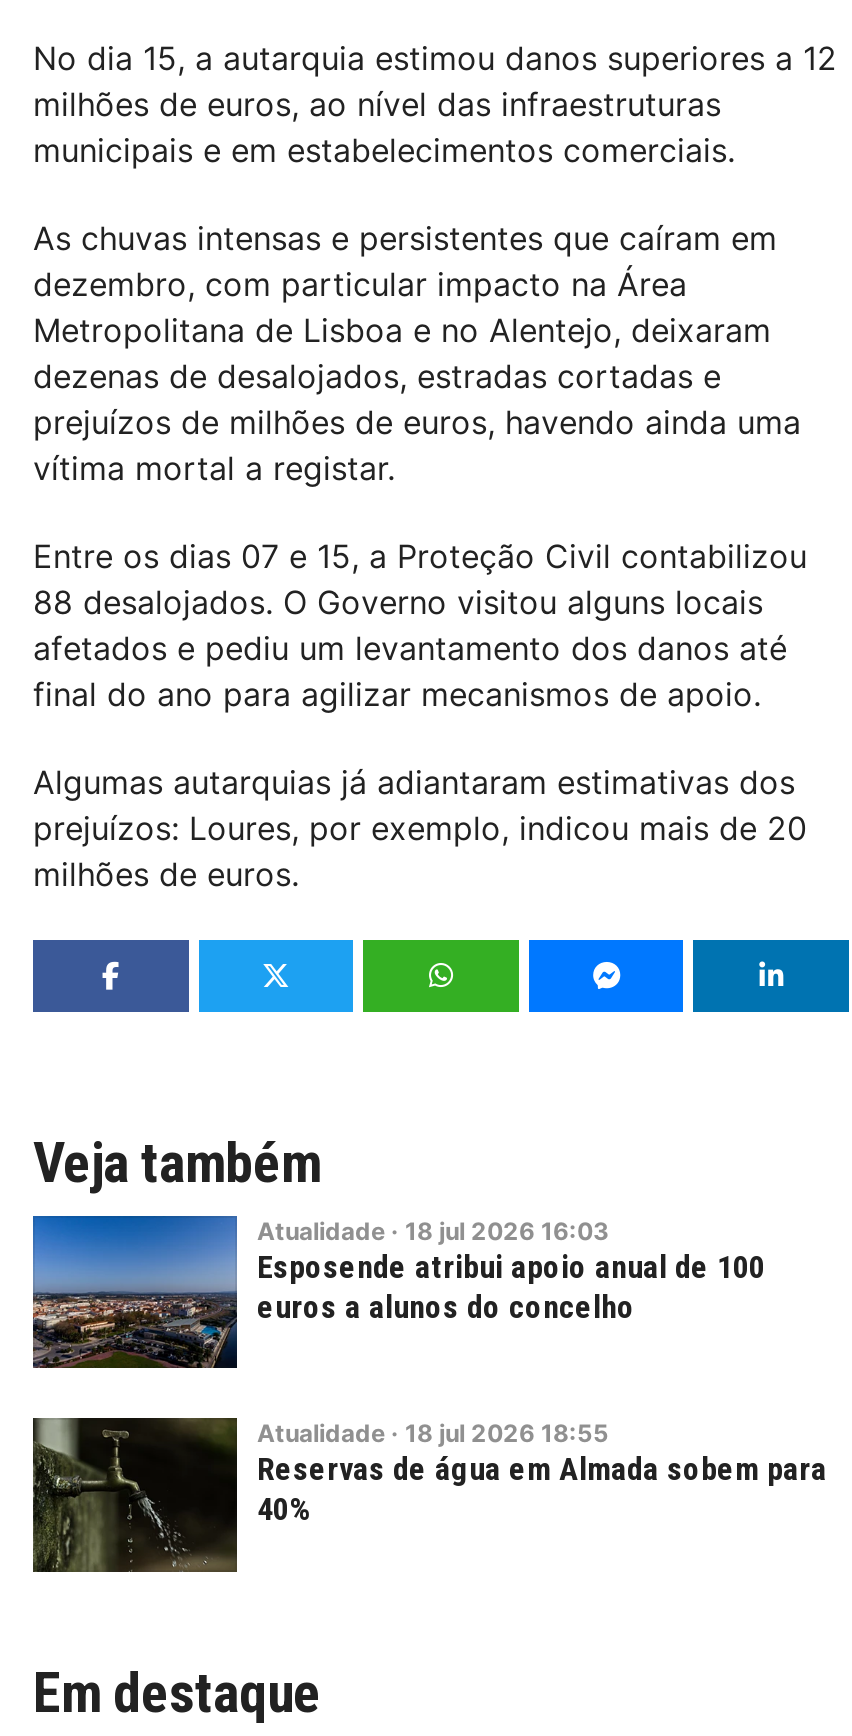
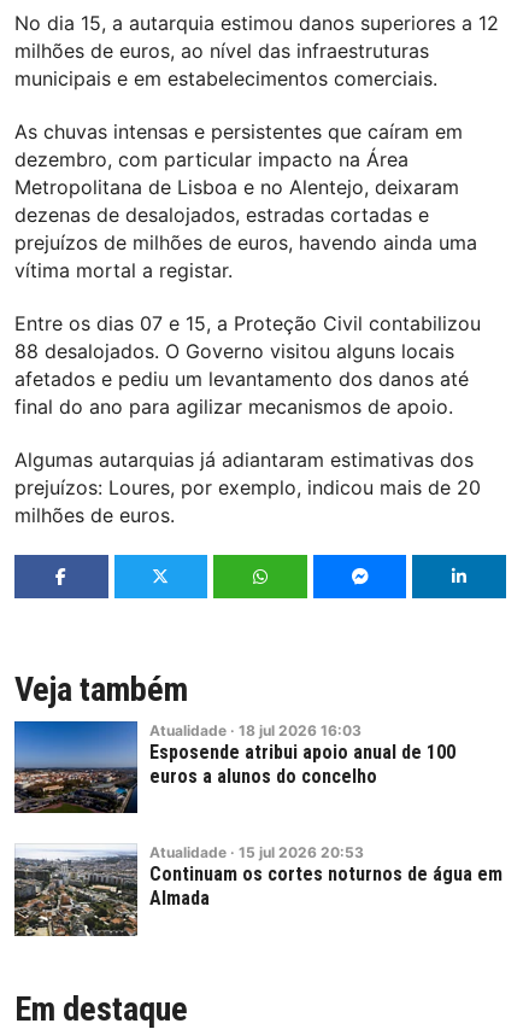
- [image]
- Atualidade · 18 jul 2026 18:55
- Reservas de água em Almada sobem para
- 40%
+ [image]
+ Atualidade · 15 jul 2026 20:53
+ Continuam os cortes noturnos de água em
+ Almada
